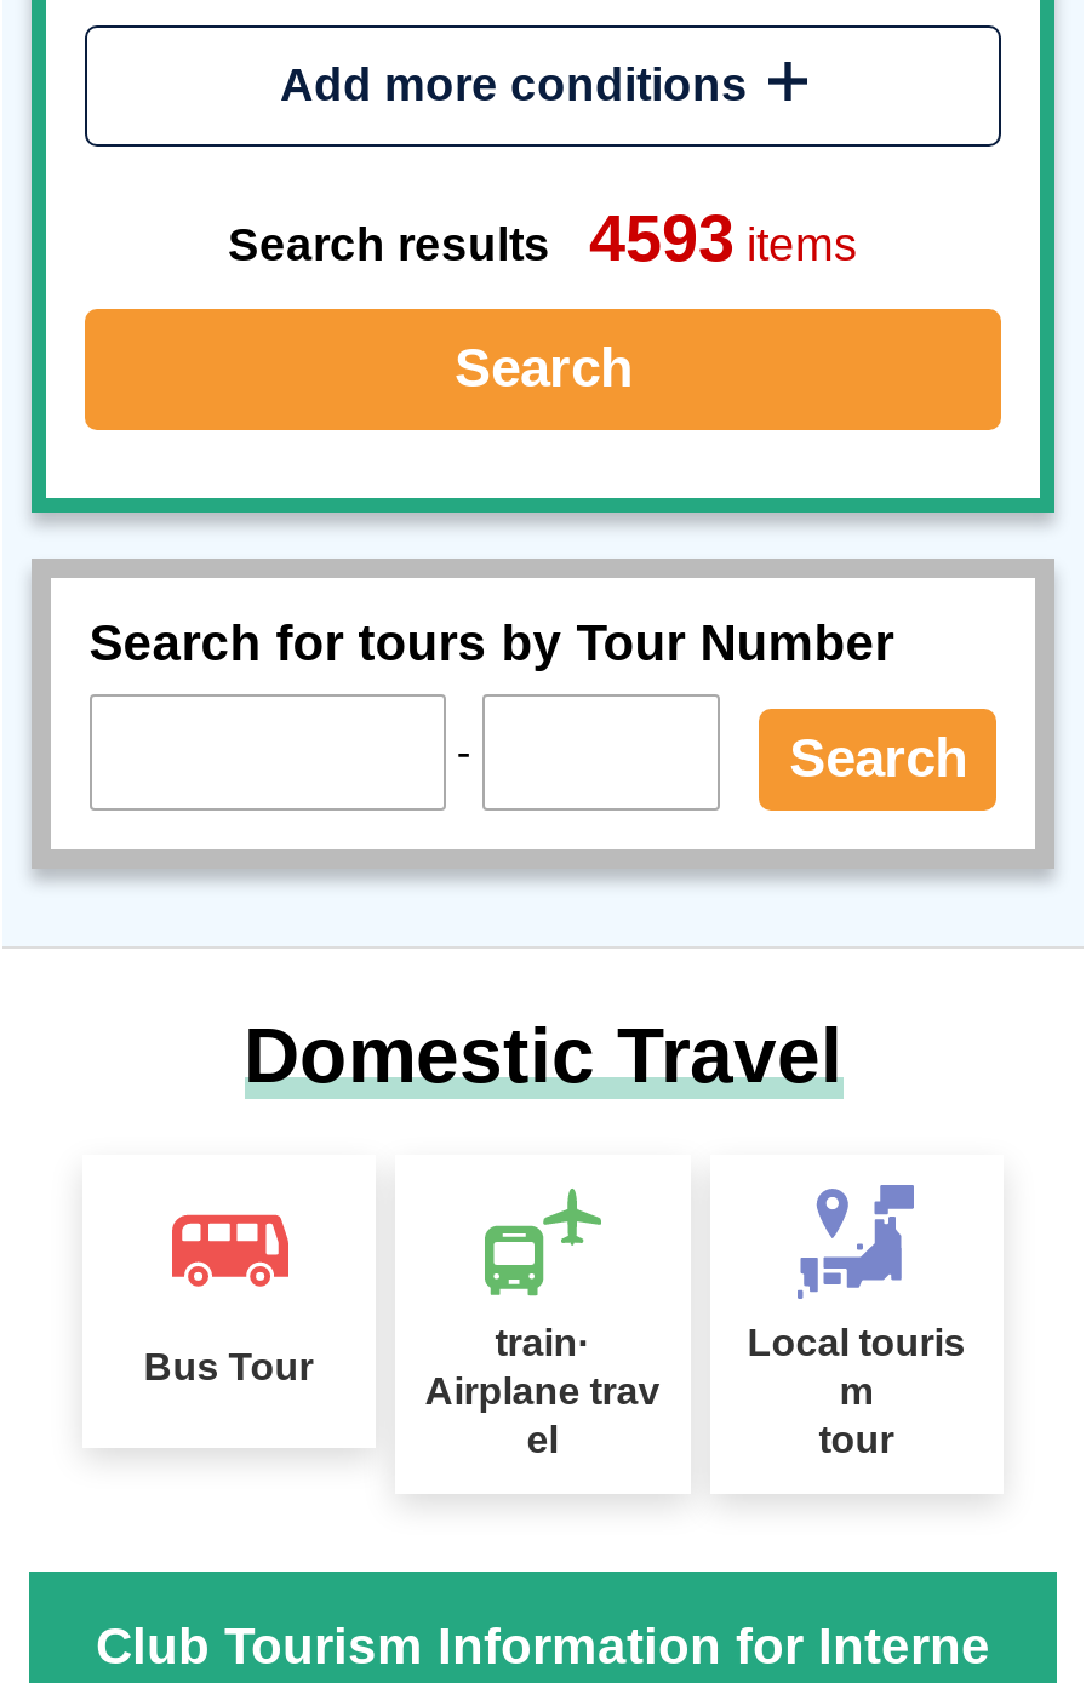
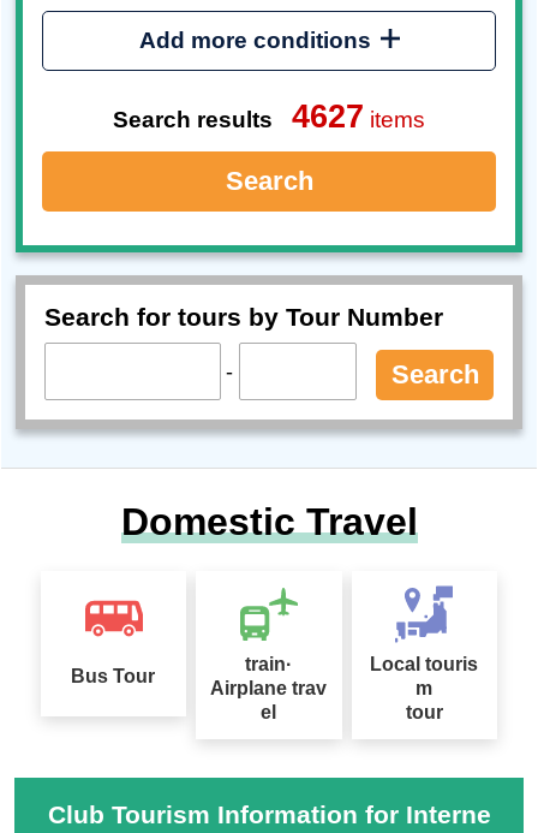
- Search results 4593 items
+ Search results 4627 items
